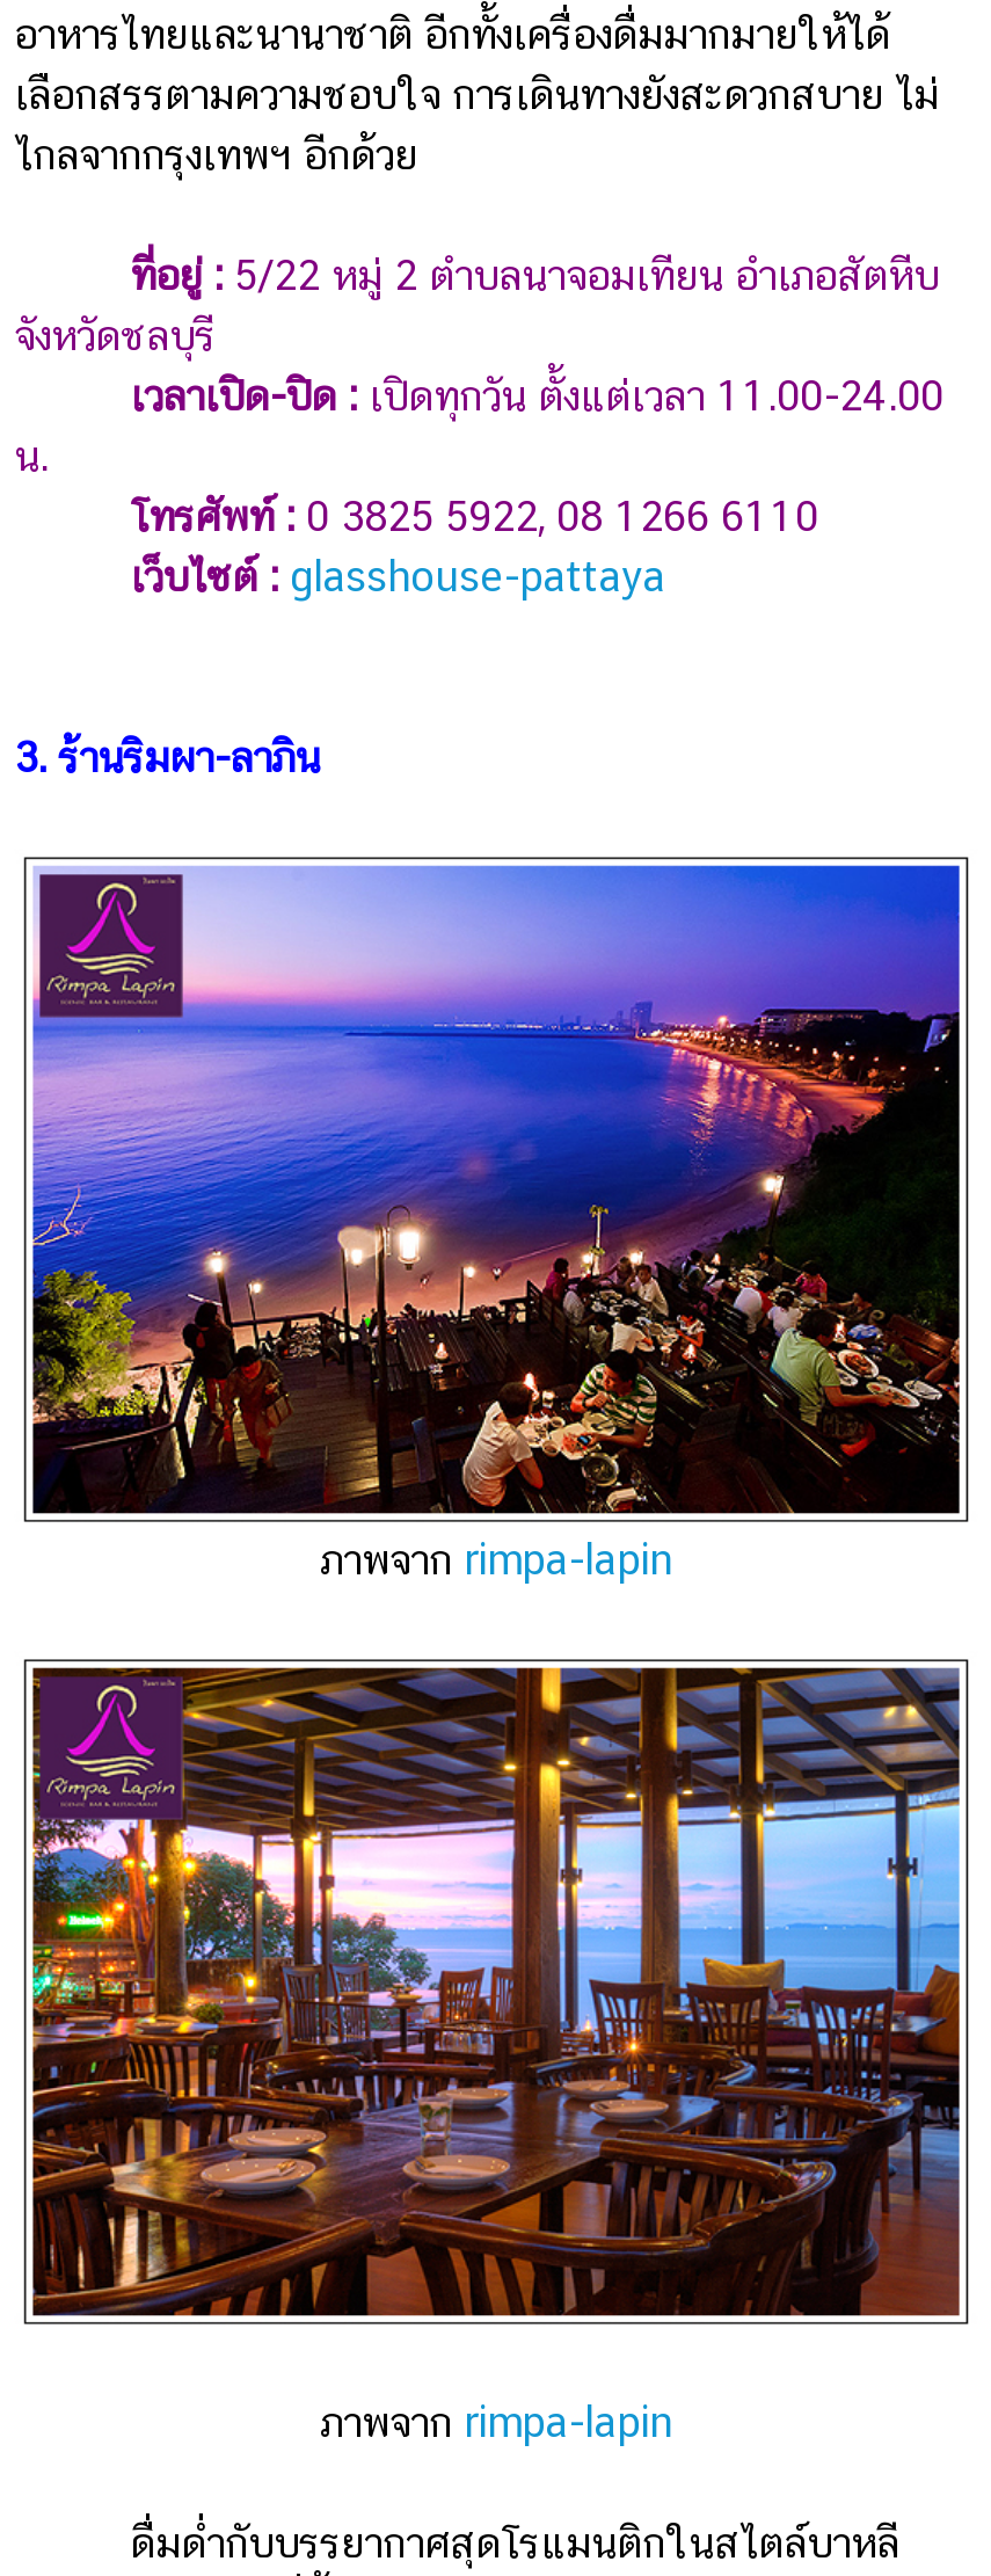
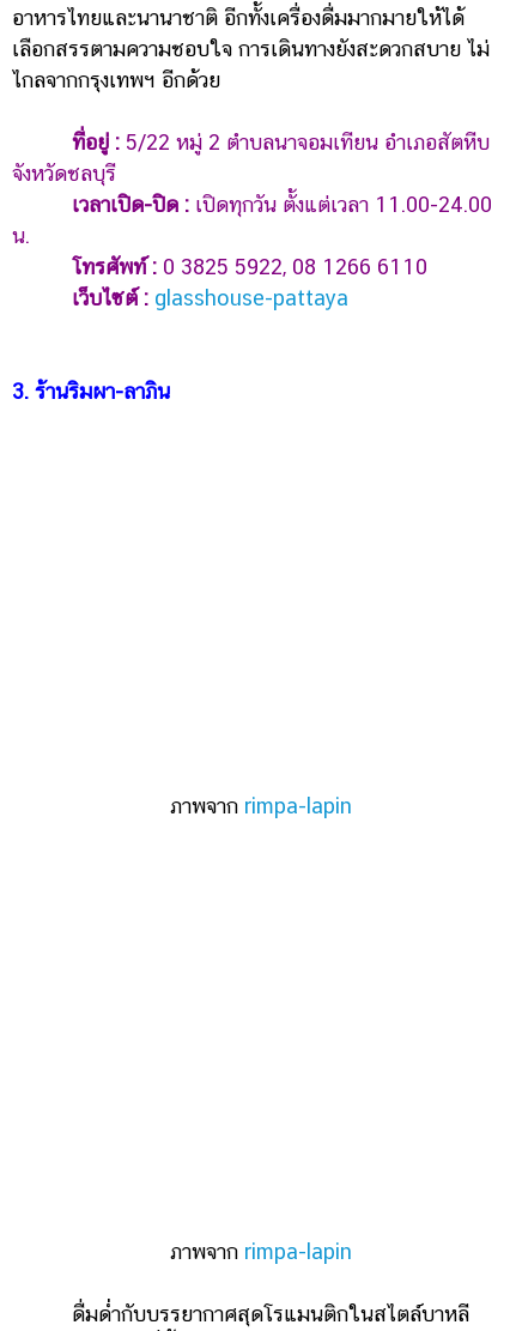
- [image]

- [image]
